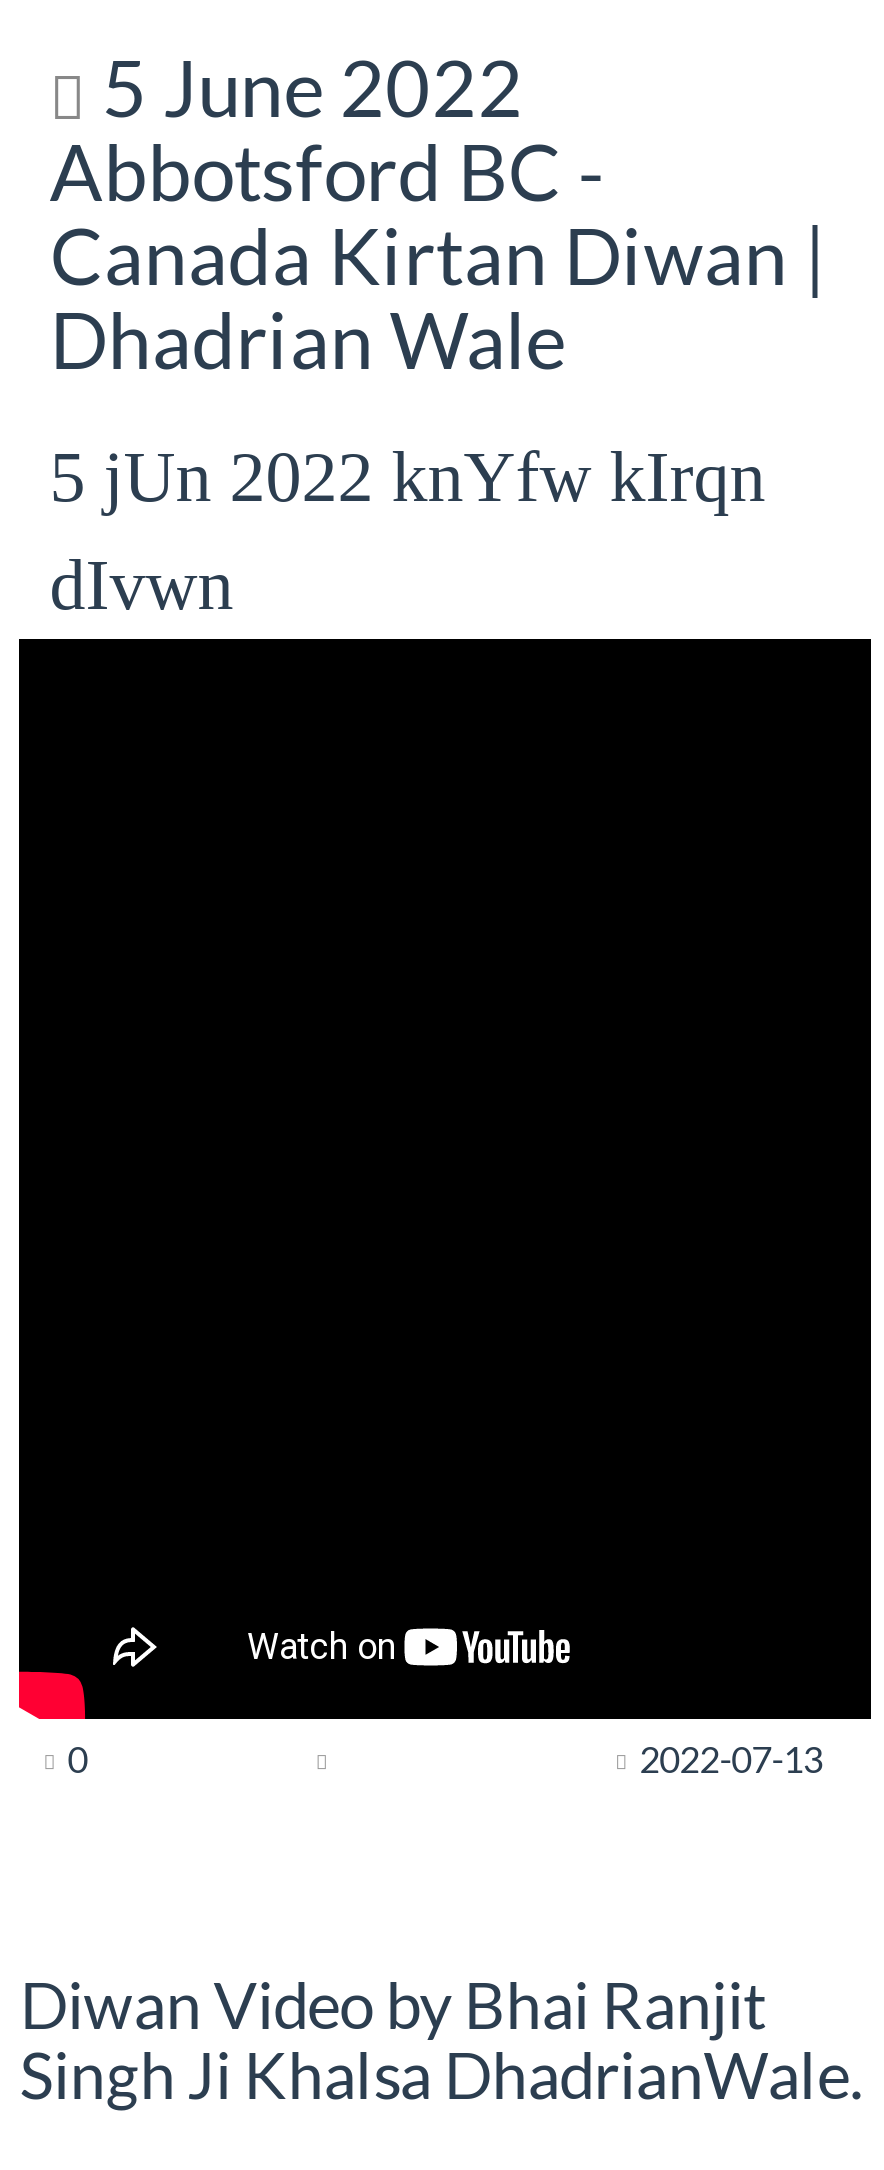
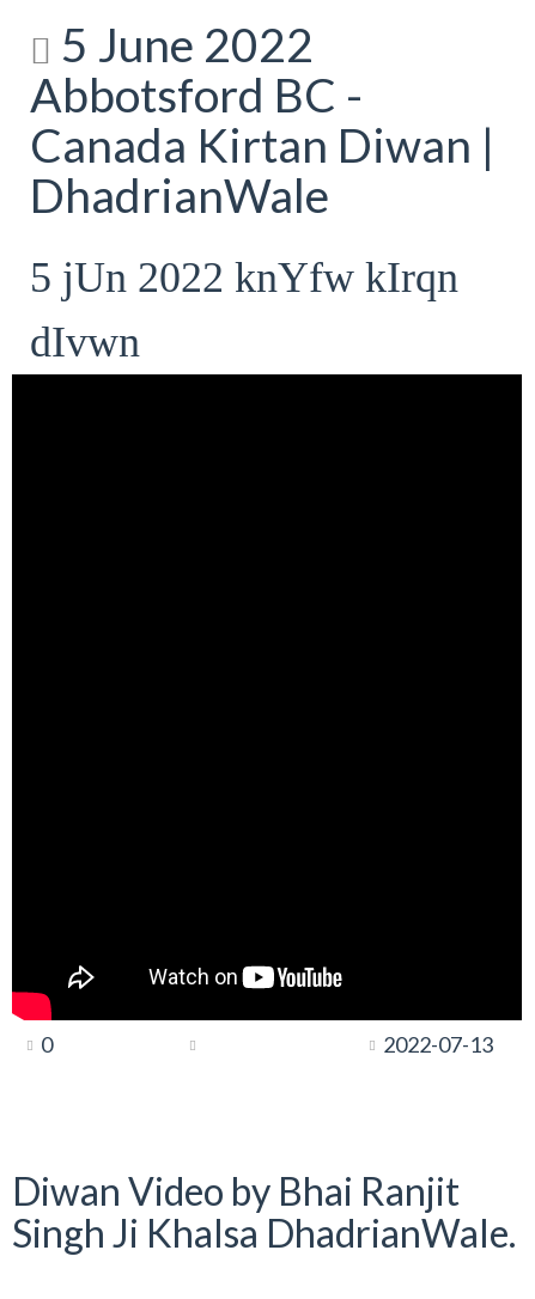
- Dhadrian Wale
+ DhadrianWale
